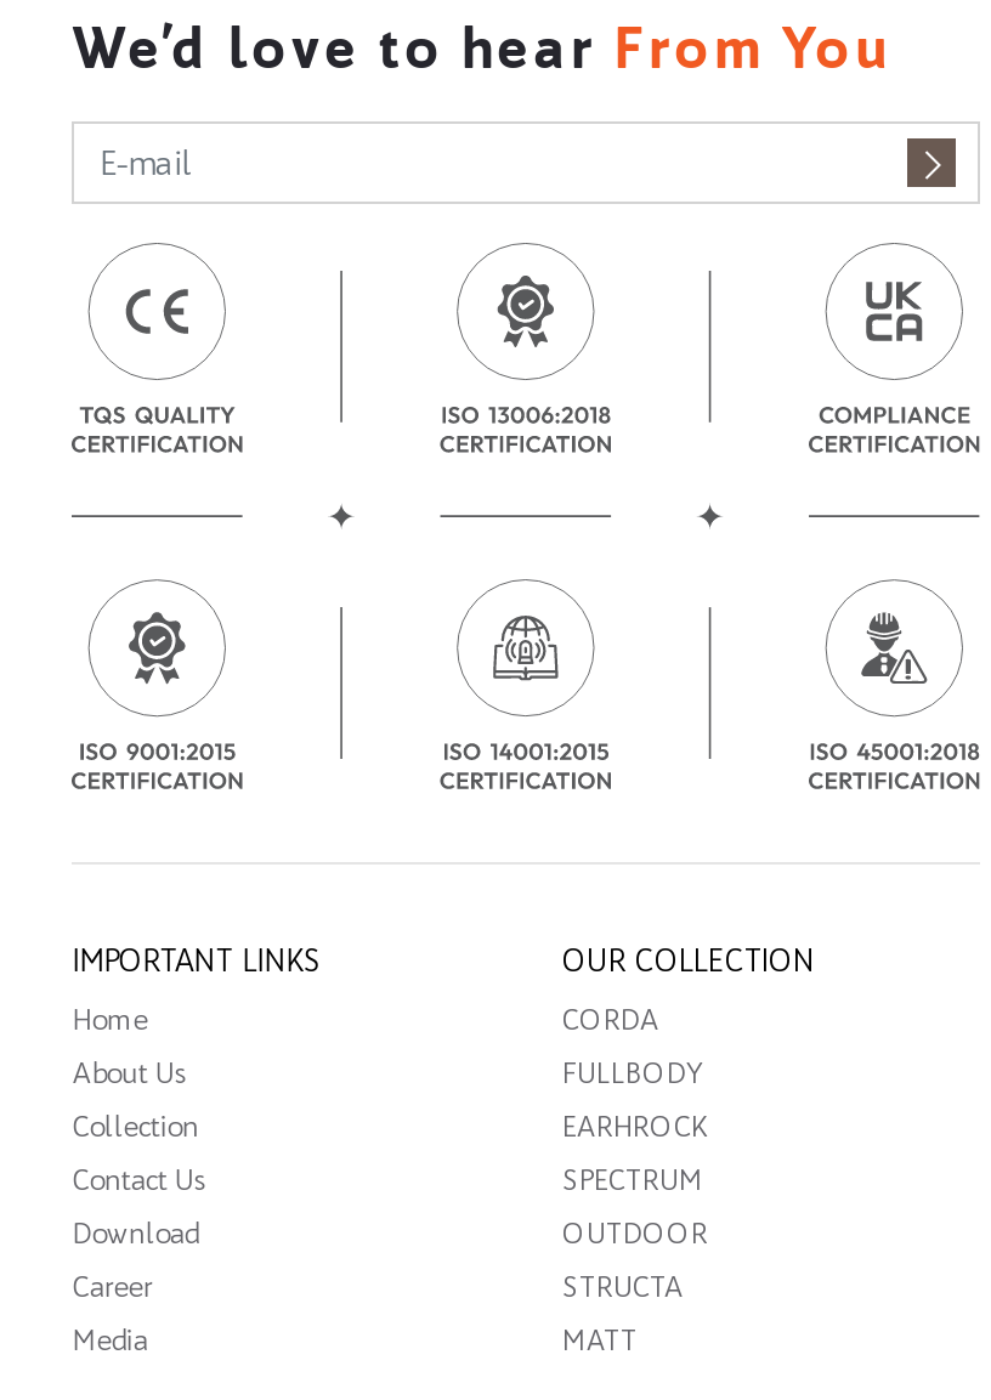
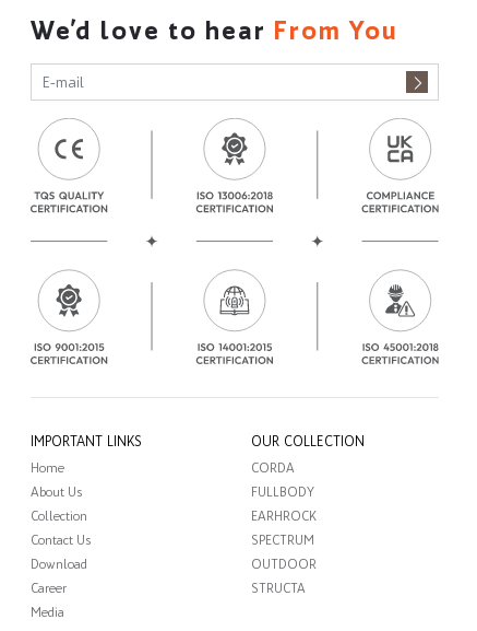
- MATT
